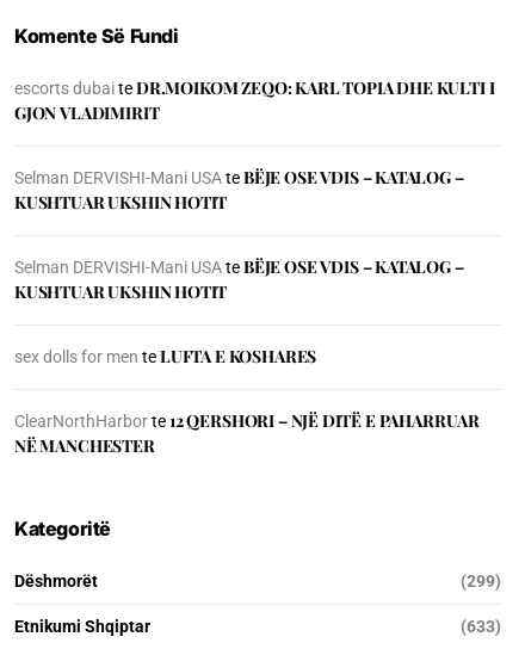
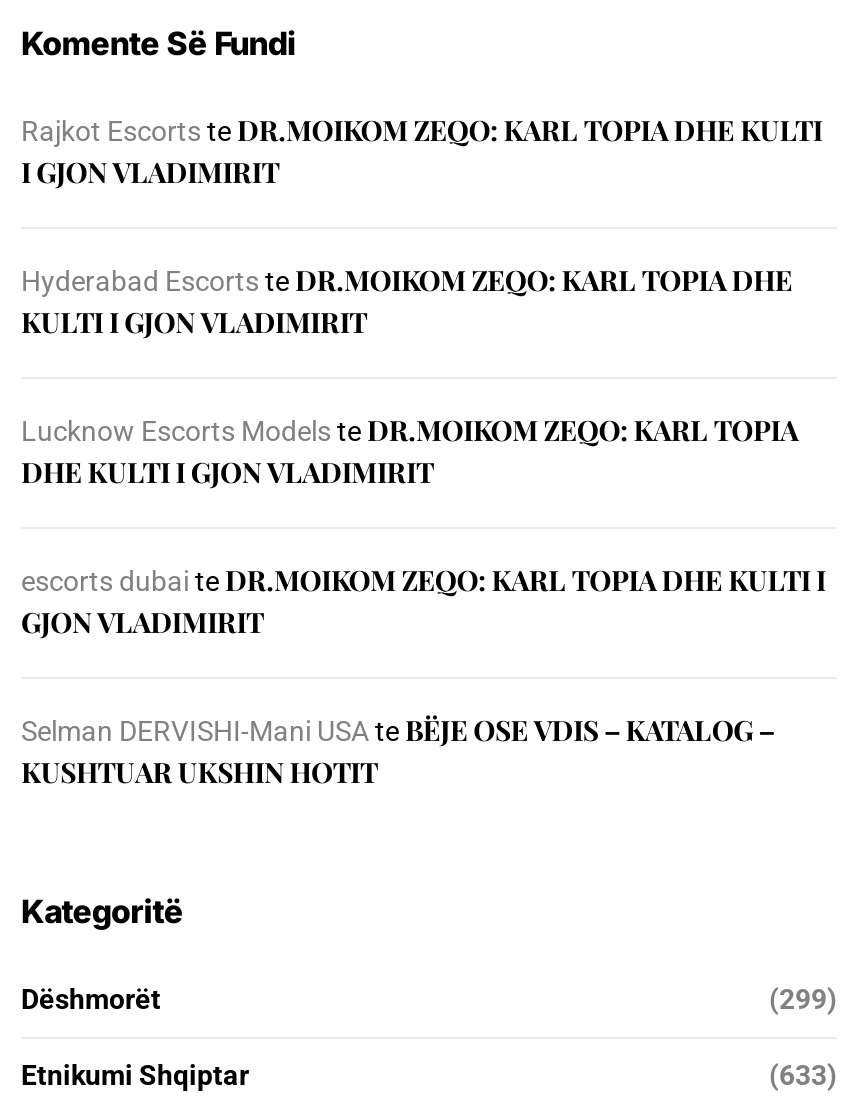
+ Rajkot Escorts te DR.MOIKOM ZEQO: KARL TOPIA DHE KULTI
+ I GJON VLADIMIRIT
+ Hyderabad Escorts te DR.MOIKOM ZEQO: KARL TOPIA DHE
+ KULTI I GJON VLADIMIRIT
+ Lucknow Escorts Models te DR.MOIKOM ZEQO: KARL TOPIA
+ DHE KULTI I GJON VLADIMIRIT

moved down: escorts dubai te DR.MOIKOM ZEQO: KARL TOPIA DHE KULTI I | GJON VLADIMIRIT | Selman DERVISHI-Mani USA te BЁJE OSE VDIS – KATALOG – | KUSHTUAR UKSHIN HOTIT

- Selman DERVISHI-Mani USA te BЁJE OSE VDIS – KATALOG –
- KUSHTUAR UKSHIN HOTIT
- sex dolls for men te LUFTA E KOSHARES
- ClearNorthHarbor te 12 QERSHORI – NJË DITË E PAHARRUAR
- NË MANCHESTER
